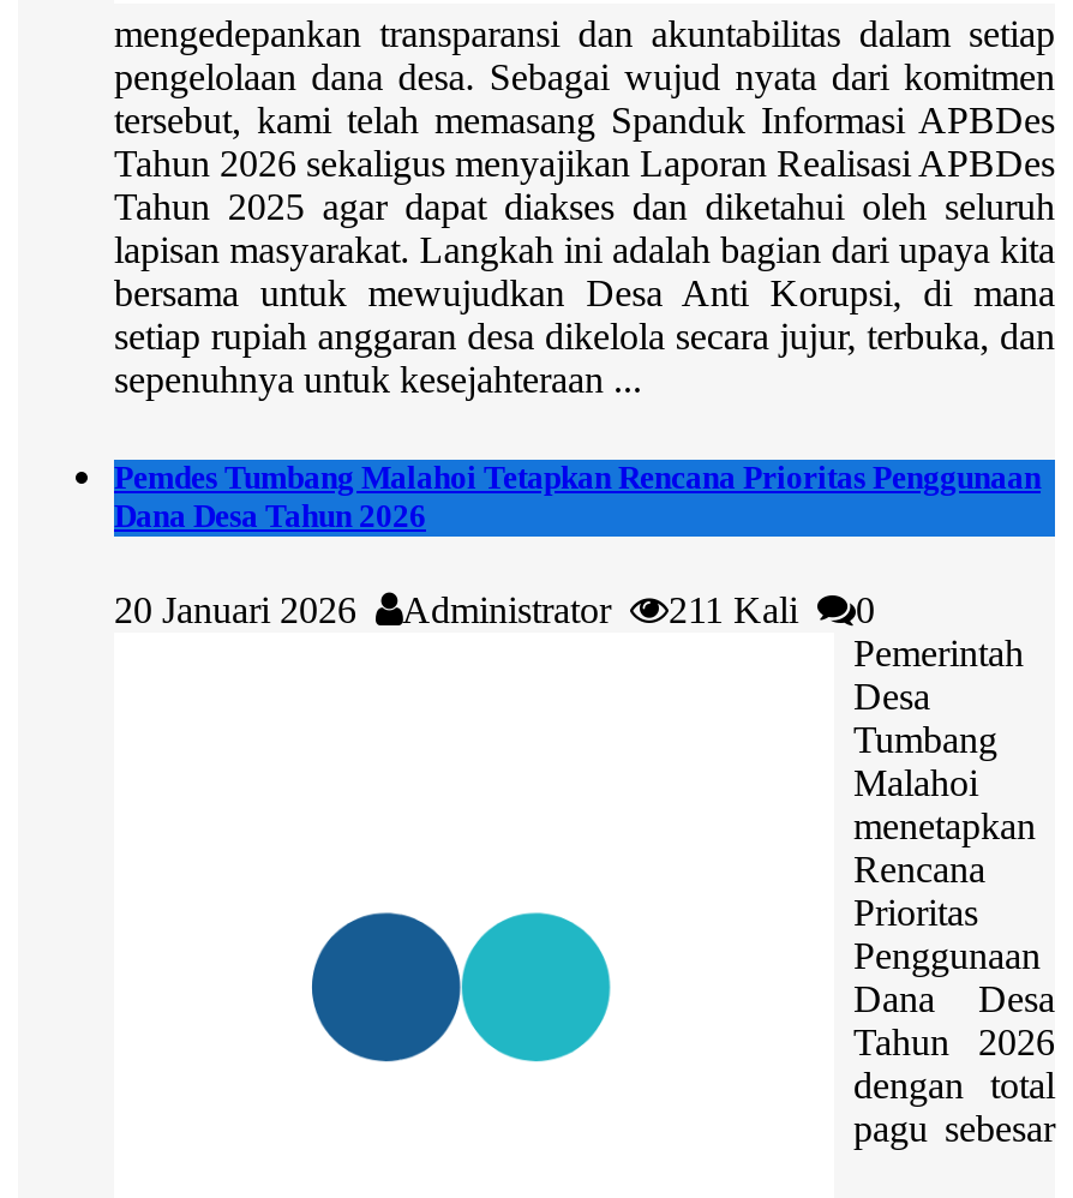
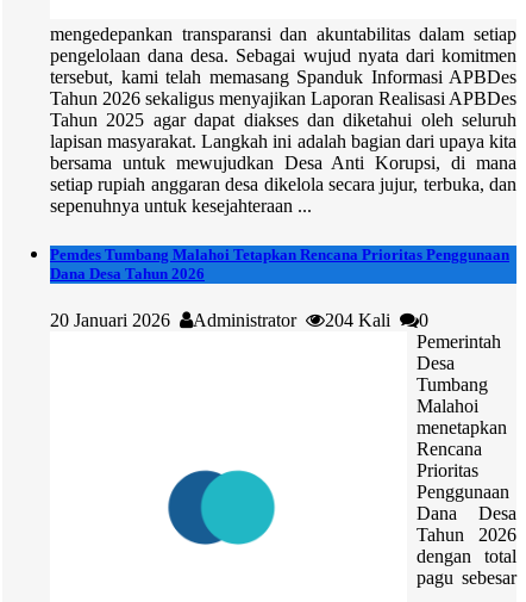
- 20 Januari 2026 Administrator 211 Kali 0
+ 20 Januari 2026 Administrator 204 Kali 0

- [image]
+ [image]
